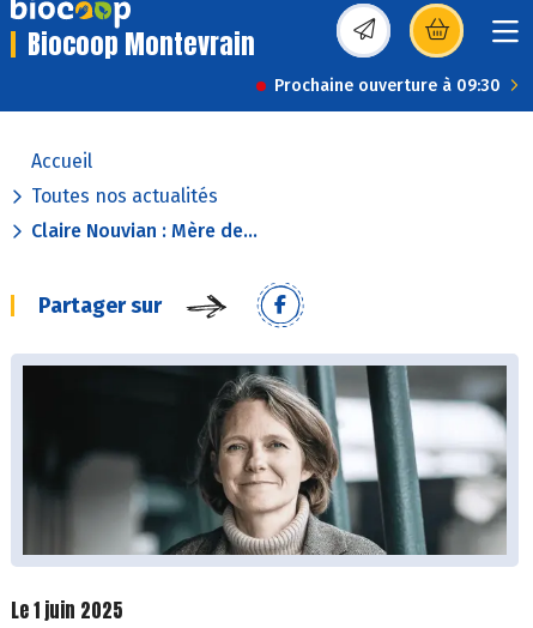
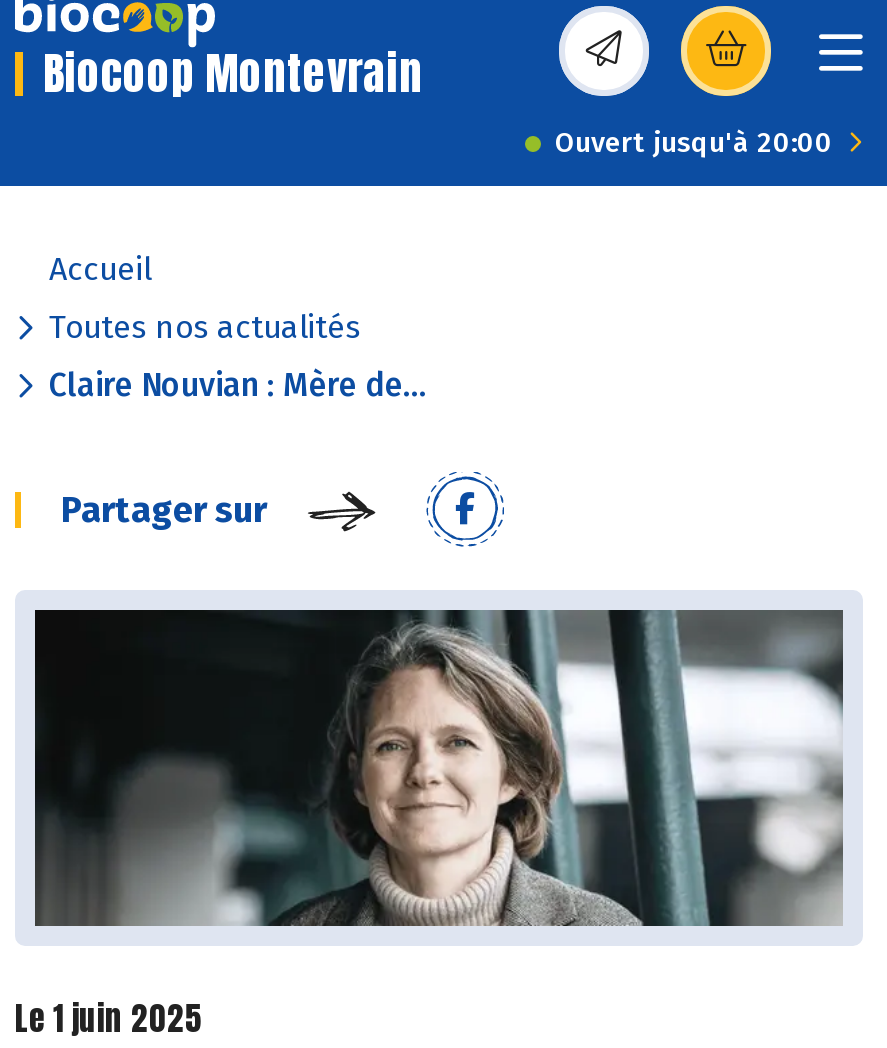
- Prochaine ouverture à 09:30
+ Ouvert jusqu'à 20:00
